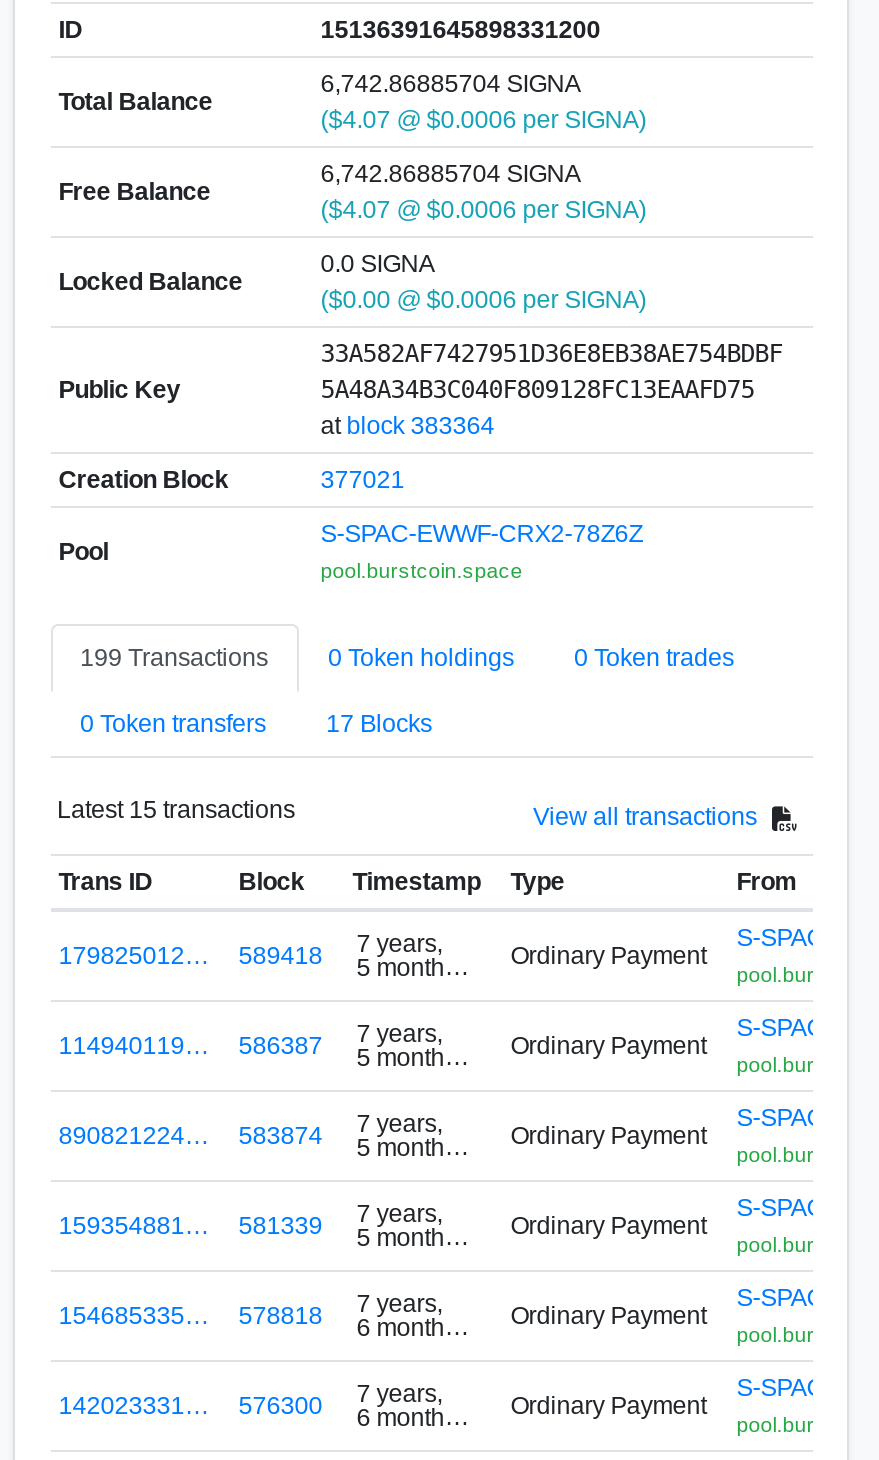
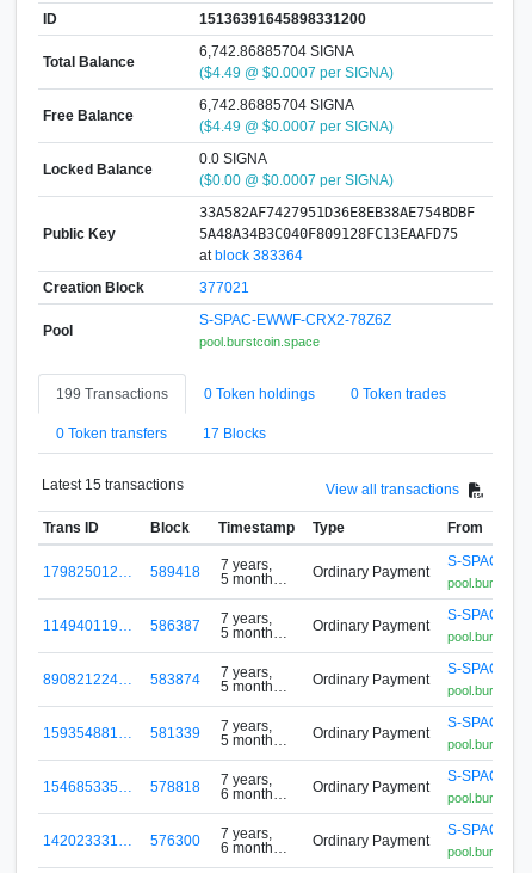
- ($4.07 @ $0.0006 per SIGNA)
+ ($4.49 @ $0.0007 per SIGNA)

- ($4.07 @ $0.0006 per SIGNA)
+ ($4.49 @ $0.0007 per SIGNA)

- ($0.00 @ $0.0006 per SIGNA)
+ ($0.00 @ $0.0007 per SIGNA)
